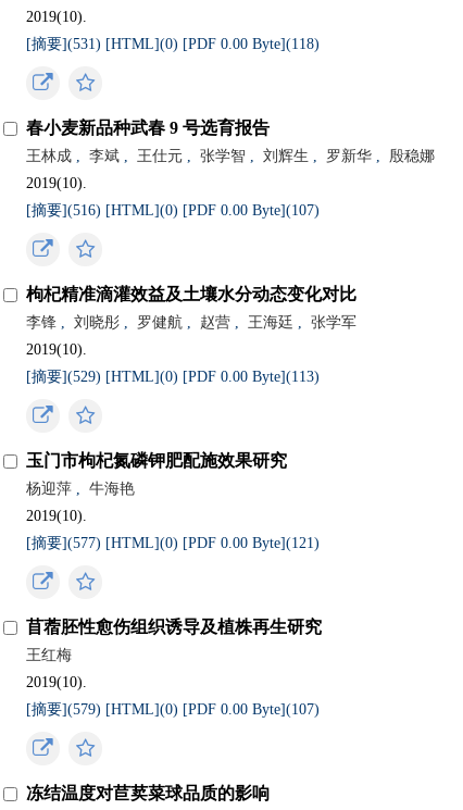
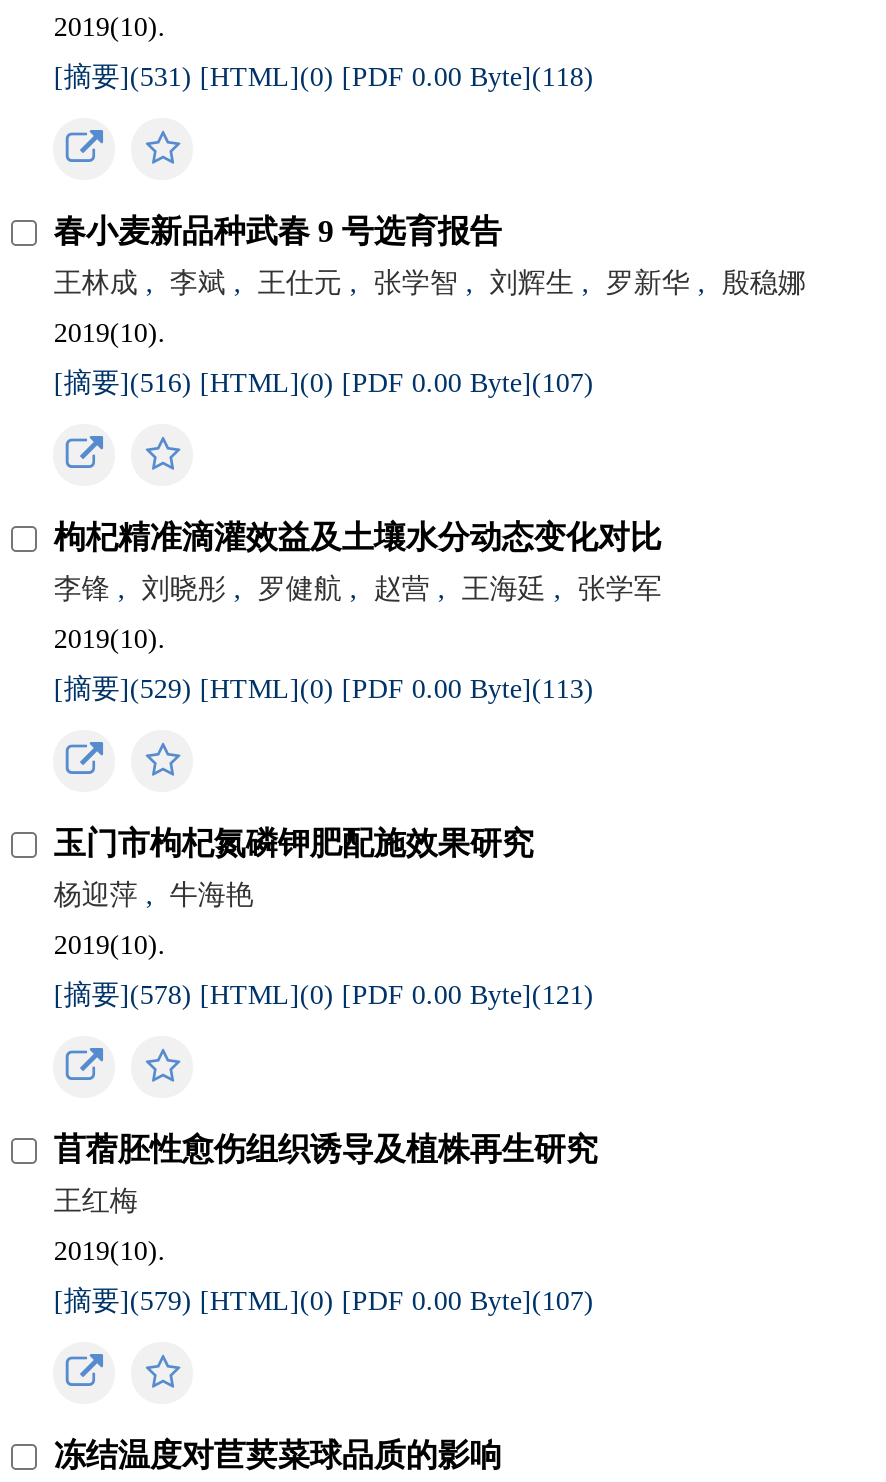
- [摘要](577) [HTML](0) [PDF 0.00 Byte](121)
+ [摘要](578) [HTML](0) [PDF 0.00 Byte](121)
